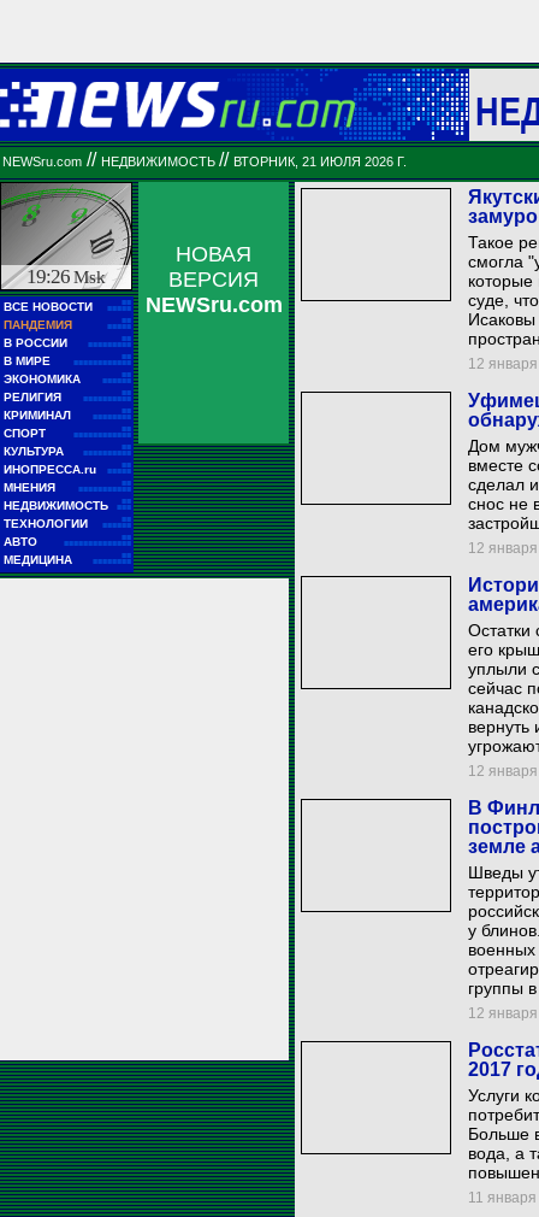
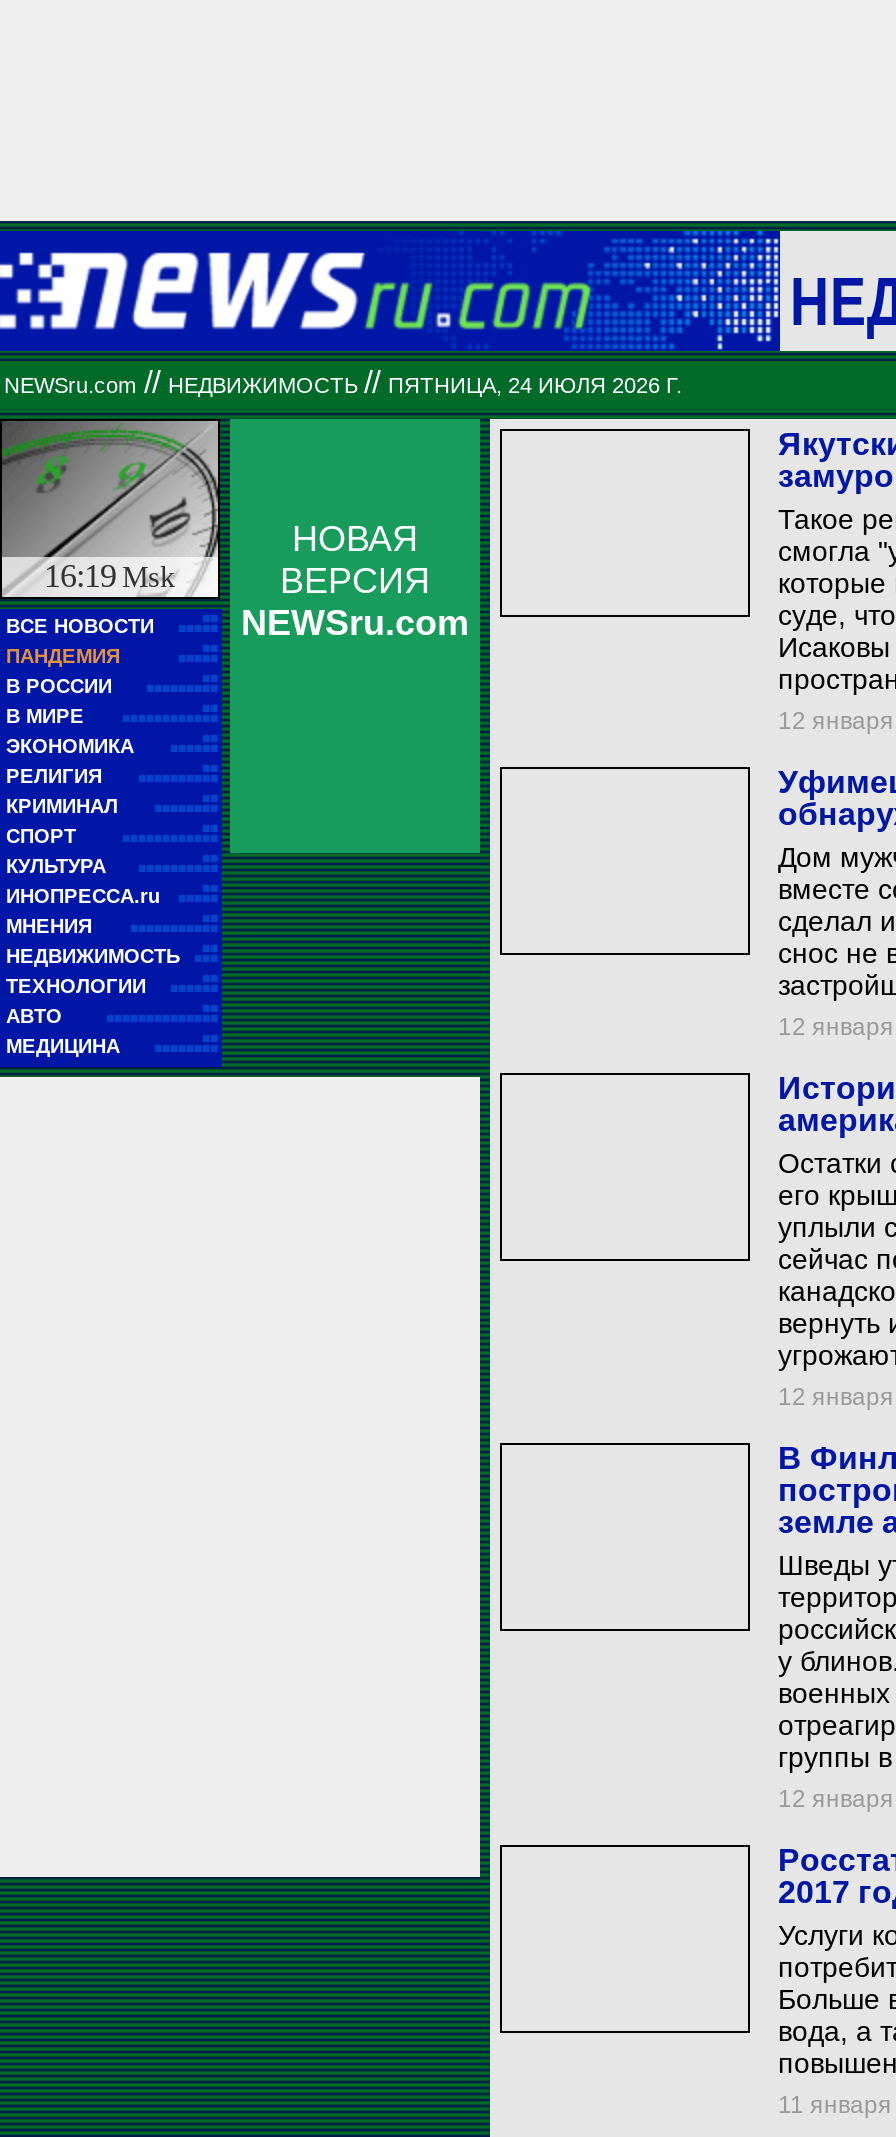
- NEWSru.com // НЕДВИЖИМОСТЬ // ВТОРНИК, 21 ИЮЛЯ 2026 Г.
+ NEWSru.com // НЕДВИЖИМОСТЬ // ПЯТНИЦА, 24 ИЮЛЯ 2026 Г.

- 19:26 Msk
+ 16:19 Msk
